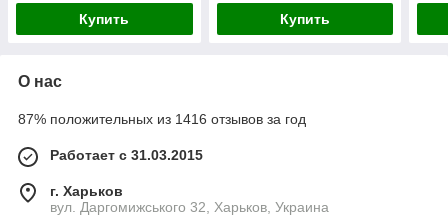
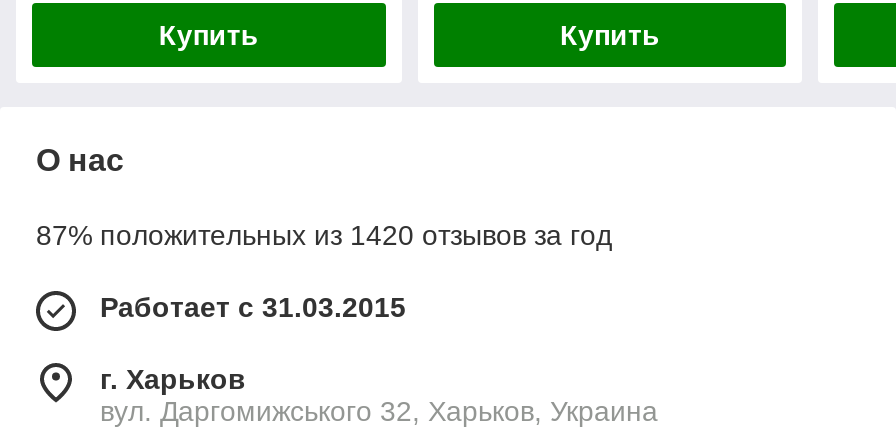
- 87% положительных из 1416 отзывов за год
+ 87% положительных из 1420 отзывов за год
